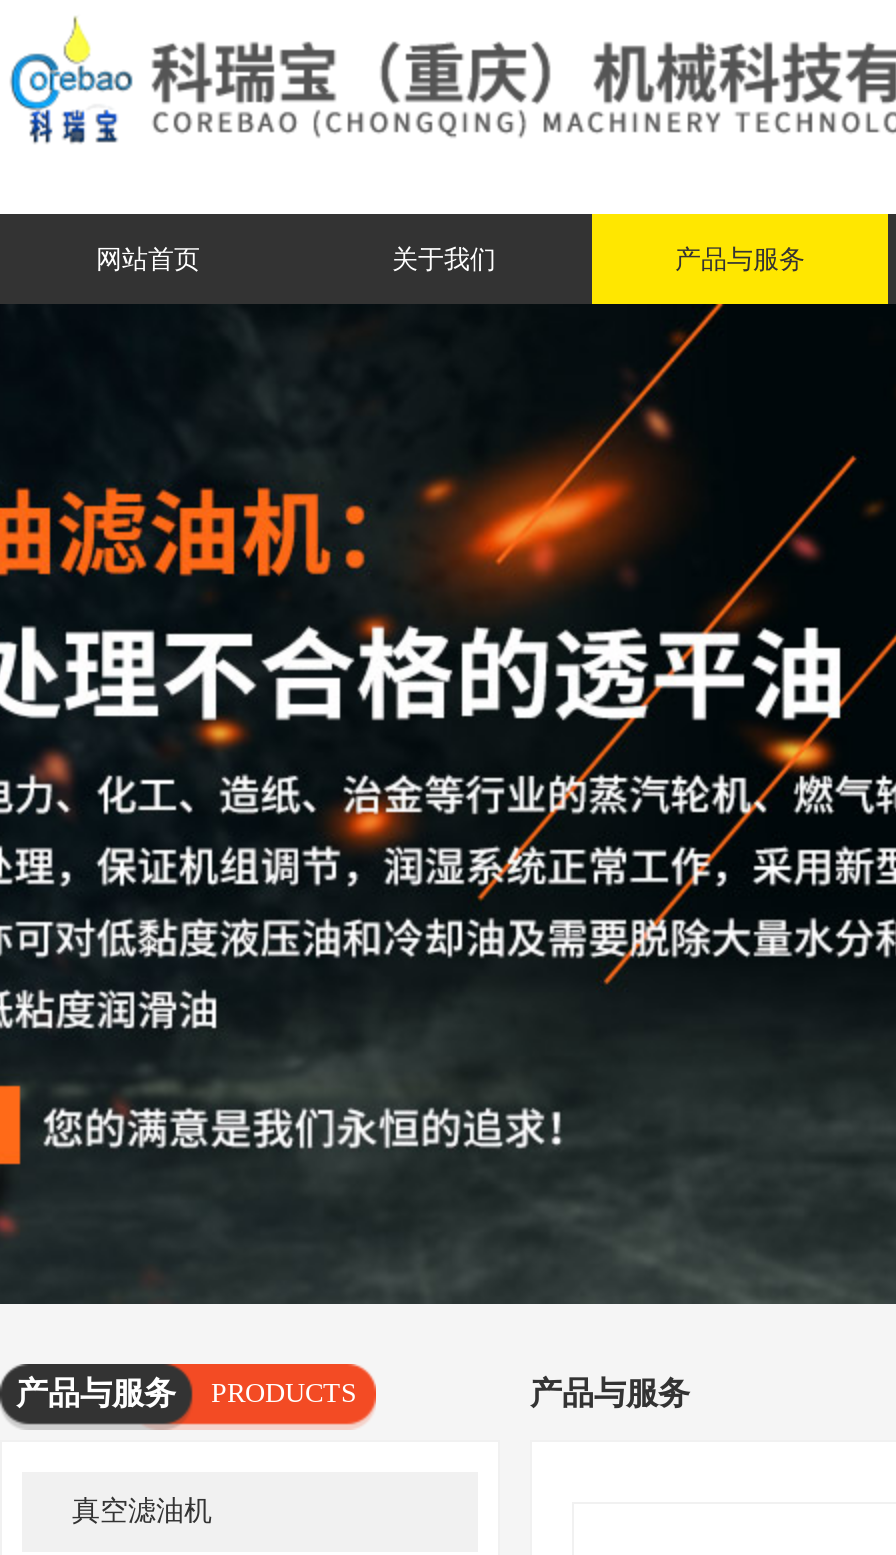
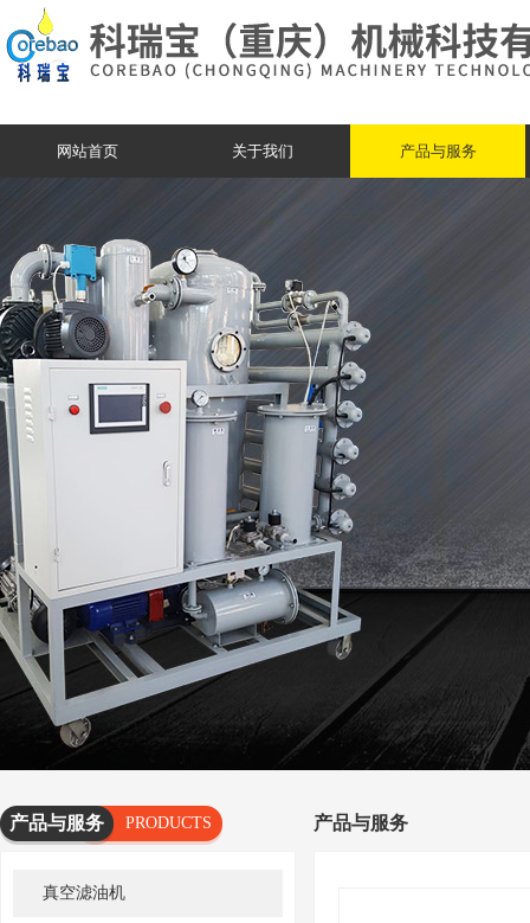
- [image]
+ [image]
